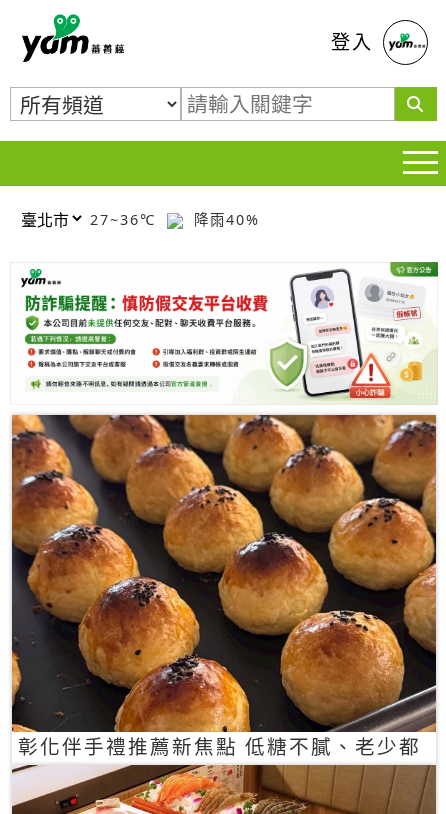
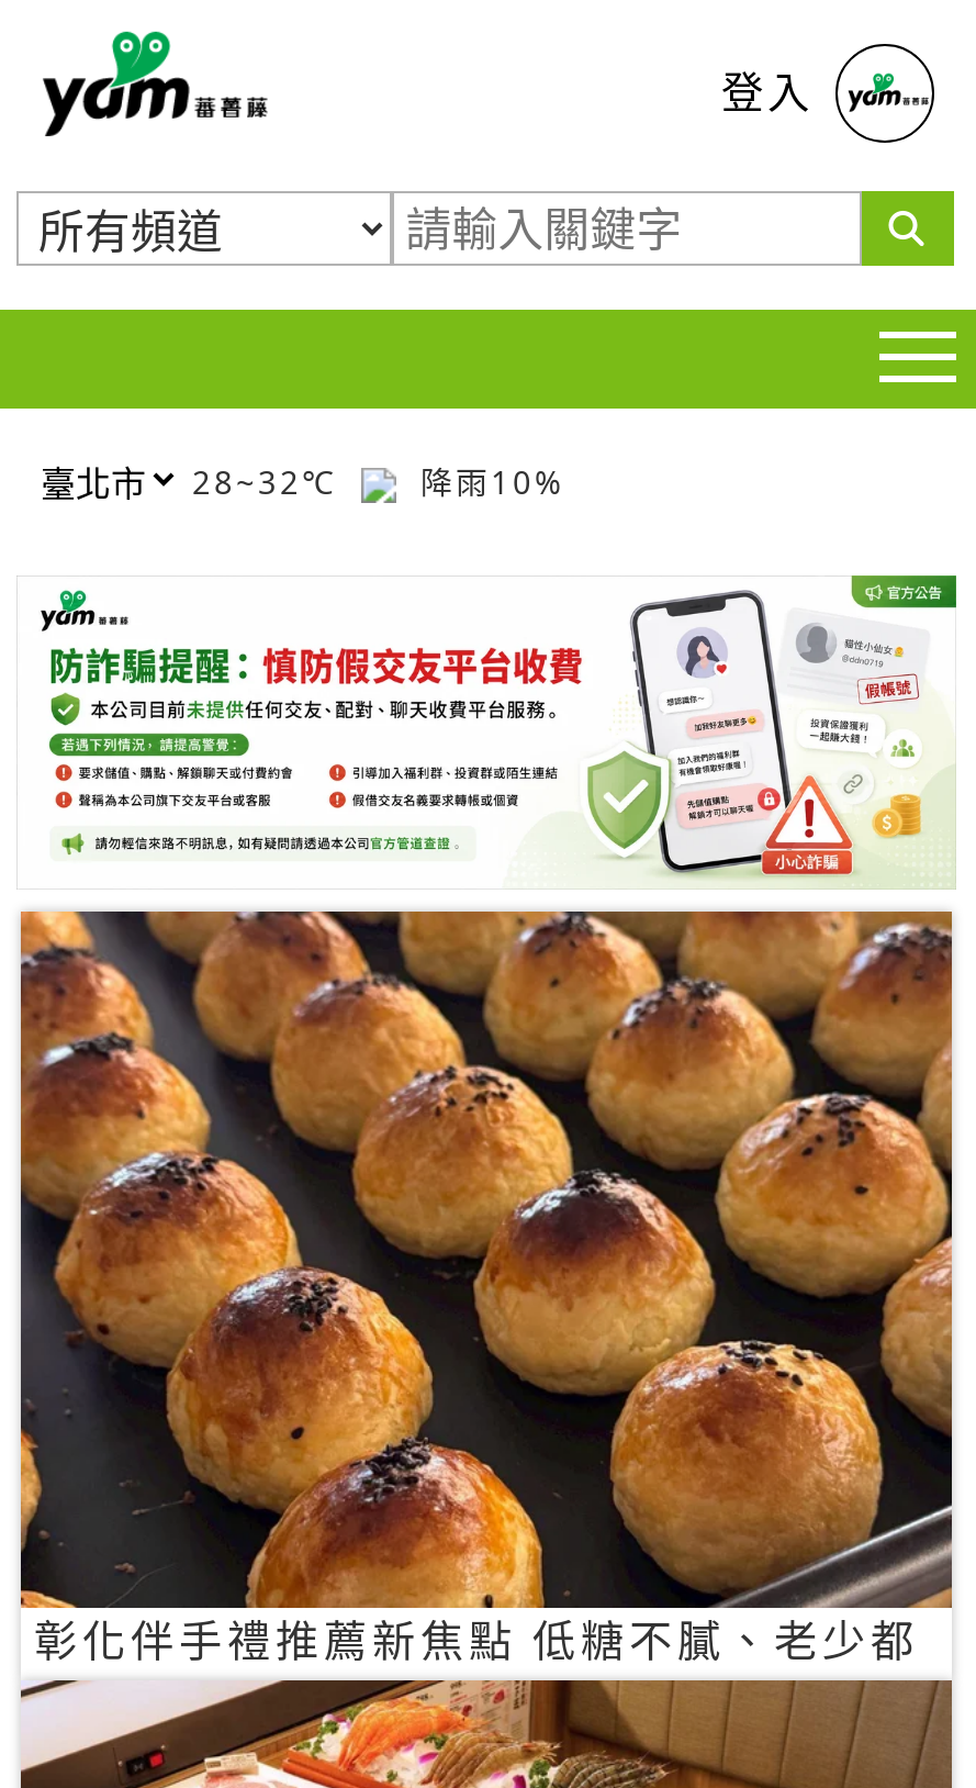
- 27~36℃
+ 28~32℃

- 降雨40%
+ 降雨10%
